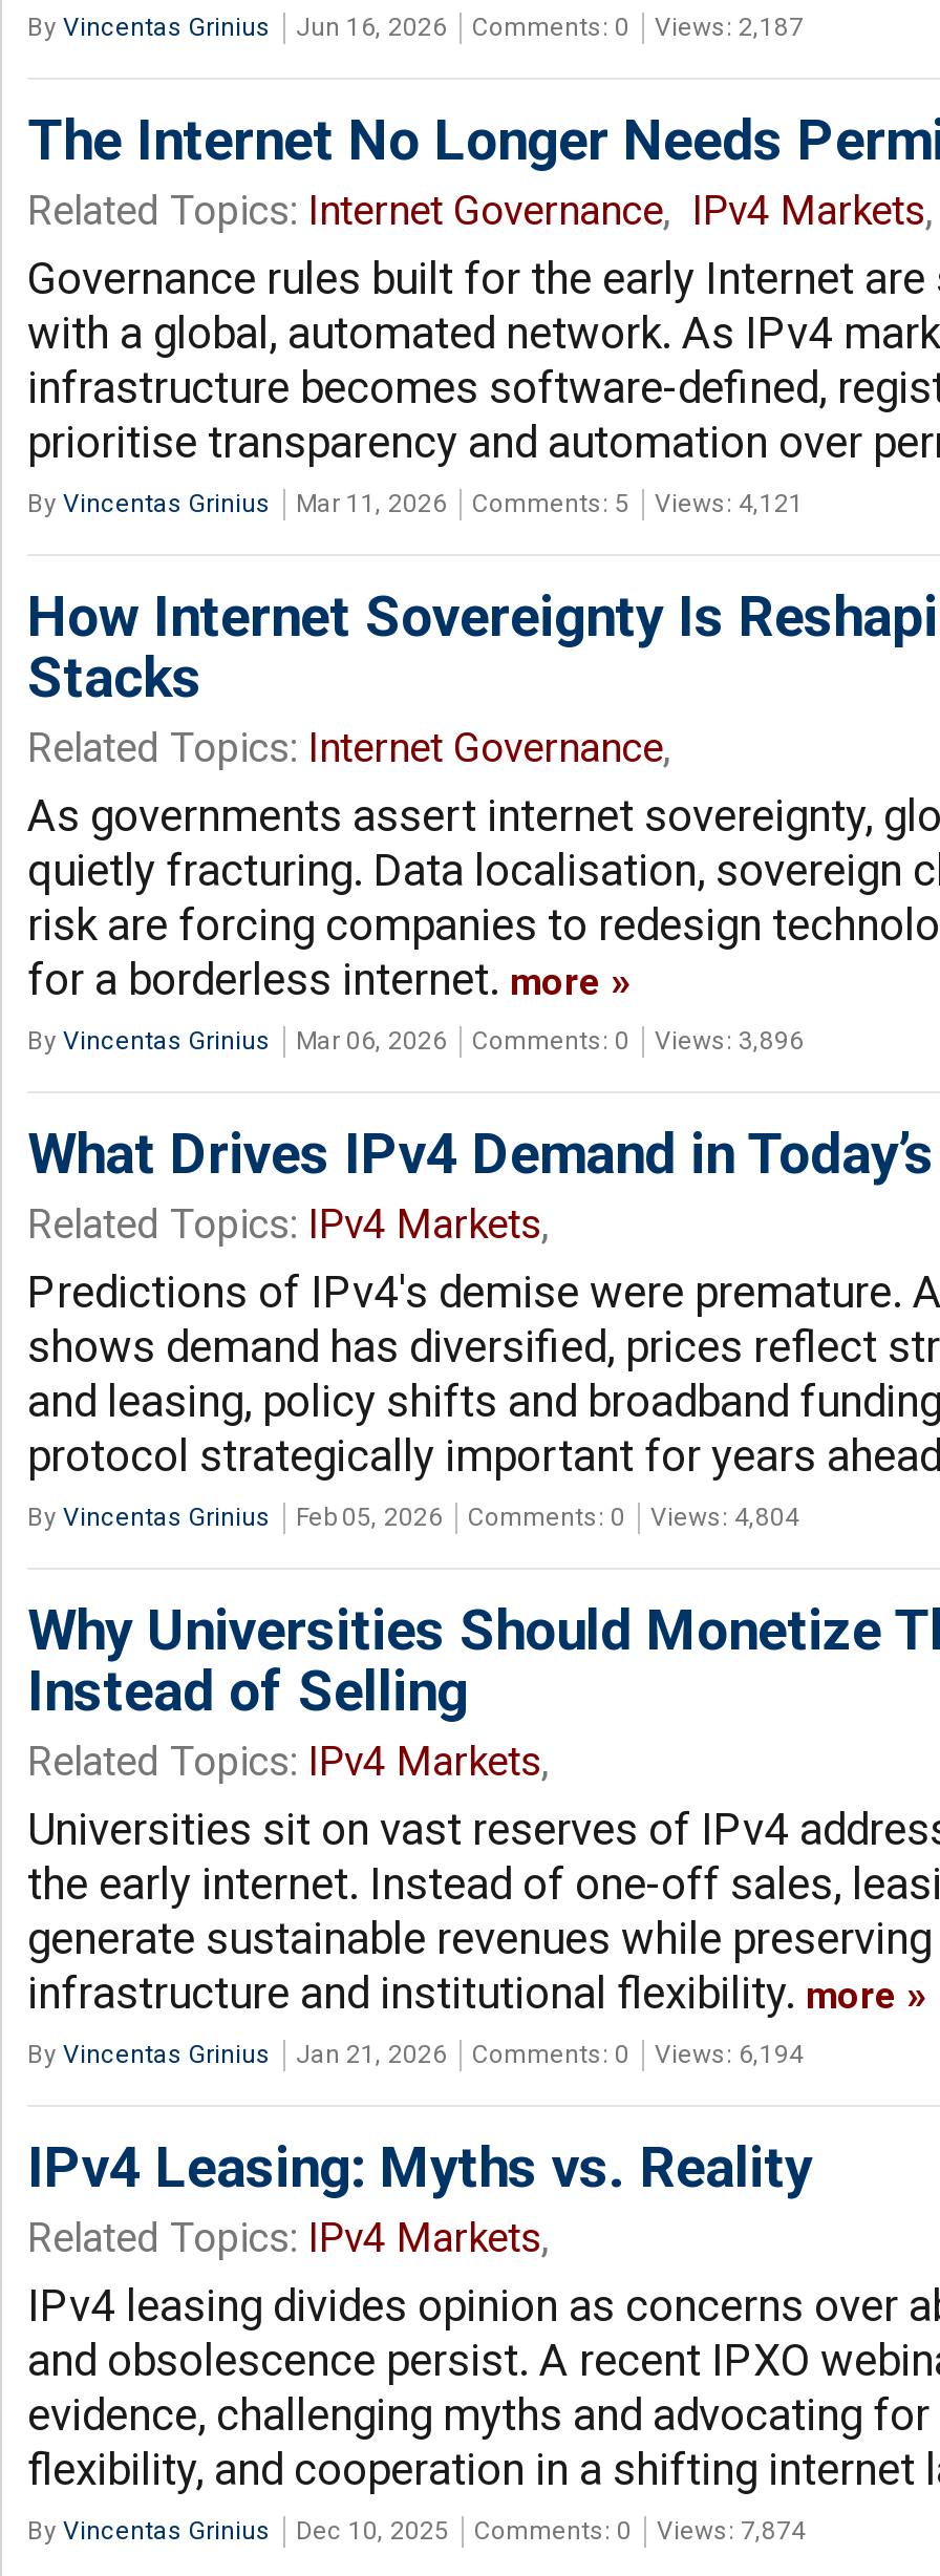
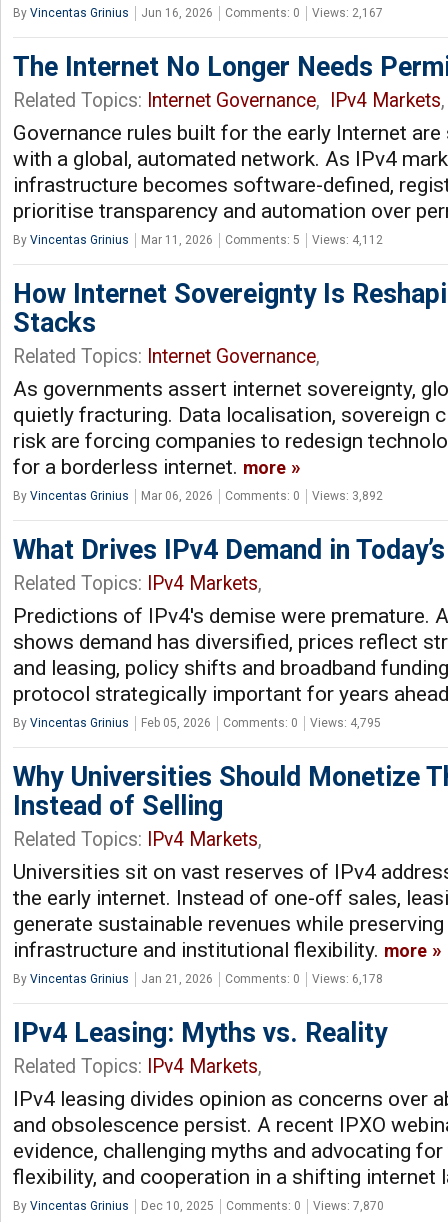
- By Vincentas Grinius Jun 16, 2026 Comments: 0 Views: 2,187
+ By Vincentas Grinius Jun 16, 2026 Comments: 0 Views: 2,167

- By Vincentas Grinius Mar 11, 2026 Comments: 5 Views: 4,121
+ By Vincentas Grinius Mar 11, 2026 Comments: 5 Views: 4,112

- By Vincentas Grinius Mar 06, 2026 Comments: 0 Views: 3,896
+ By Vincentas Grinius Mar 06, 2026 Comments: 0 Views: 3,892

- By Vincentas Grinius Feb 05, 2026 Comments: 0 Views: 4,804
+ By Vincentas Grinius Feb 05, 2026 Comments: 0 Views: 4,795

- By Vincentas Grinius Jan 21, 2026 Comments: 0 Views: 6,194
+ By Vincentas Grinius Jan 21, 2026 Comments: 0 Views: 6,178

- By Vincentas Grinius Dec 10, 2025 Comments: 0 Views: 7,874
+ By Vincentas Grinius Dec 10, 2025 Comments: 0 Views: 7,870
